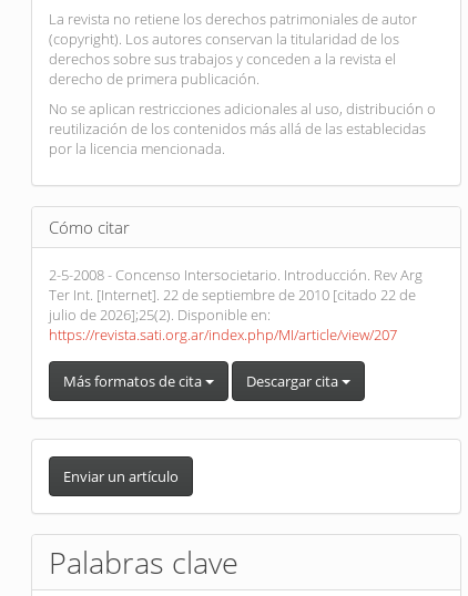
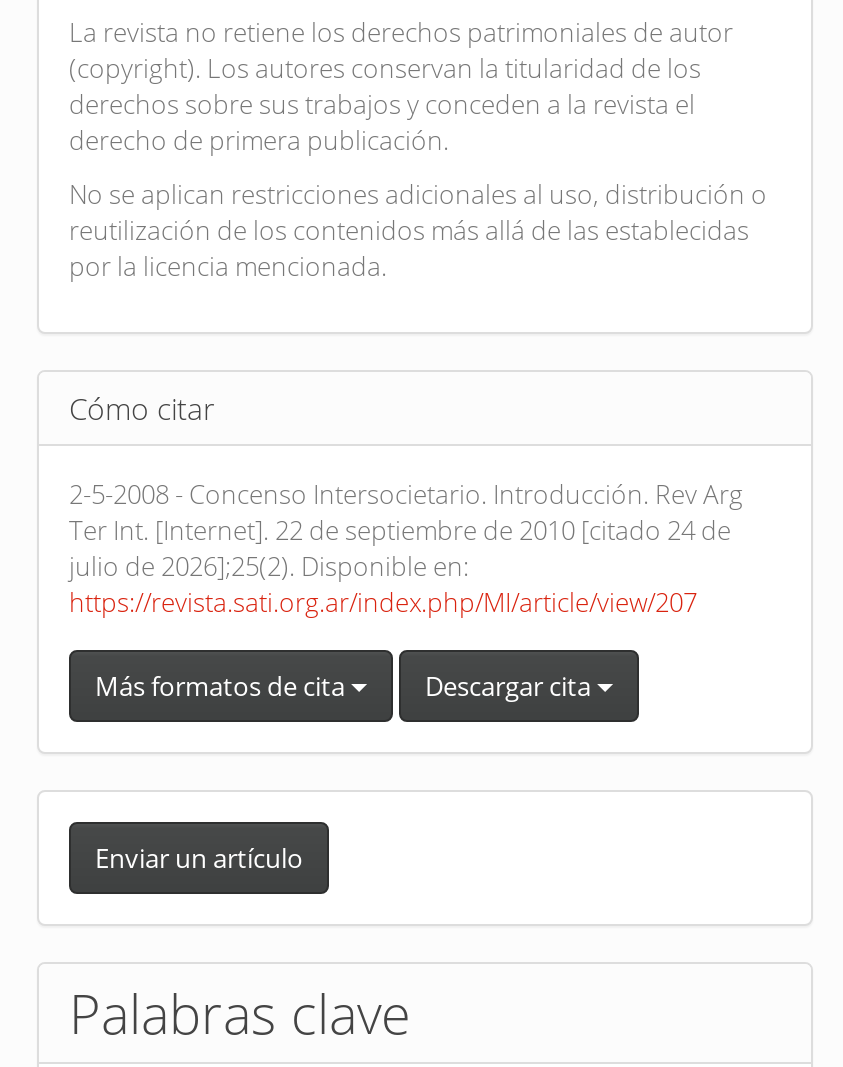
- Ter Int. [Internet]. 22 de septiembre de 2010 [citado 22 de
+ Ter Int. [Internet]. 22 de septiembre de 2010 [citado 24 de
